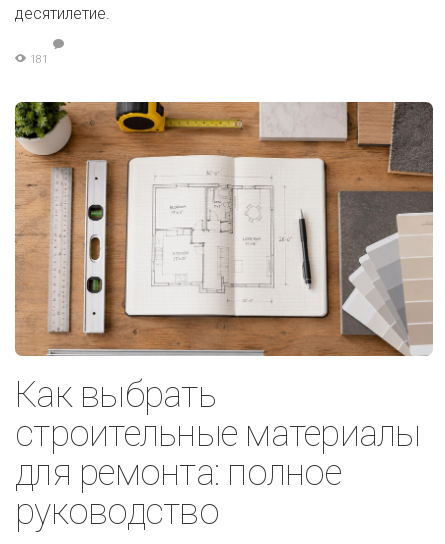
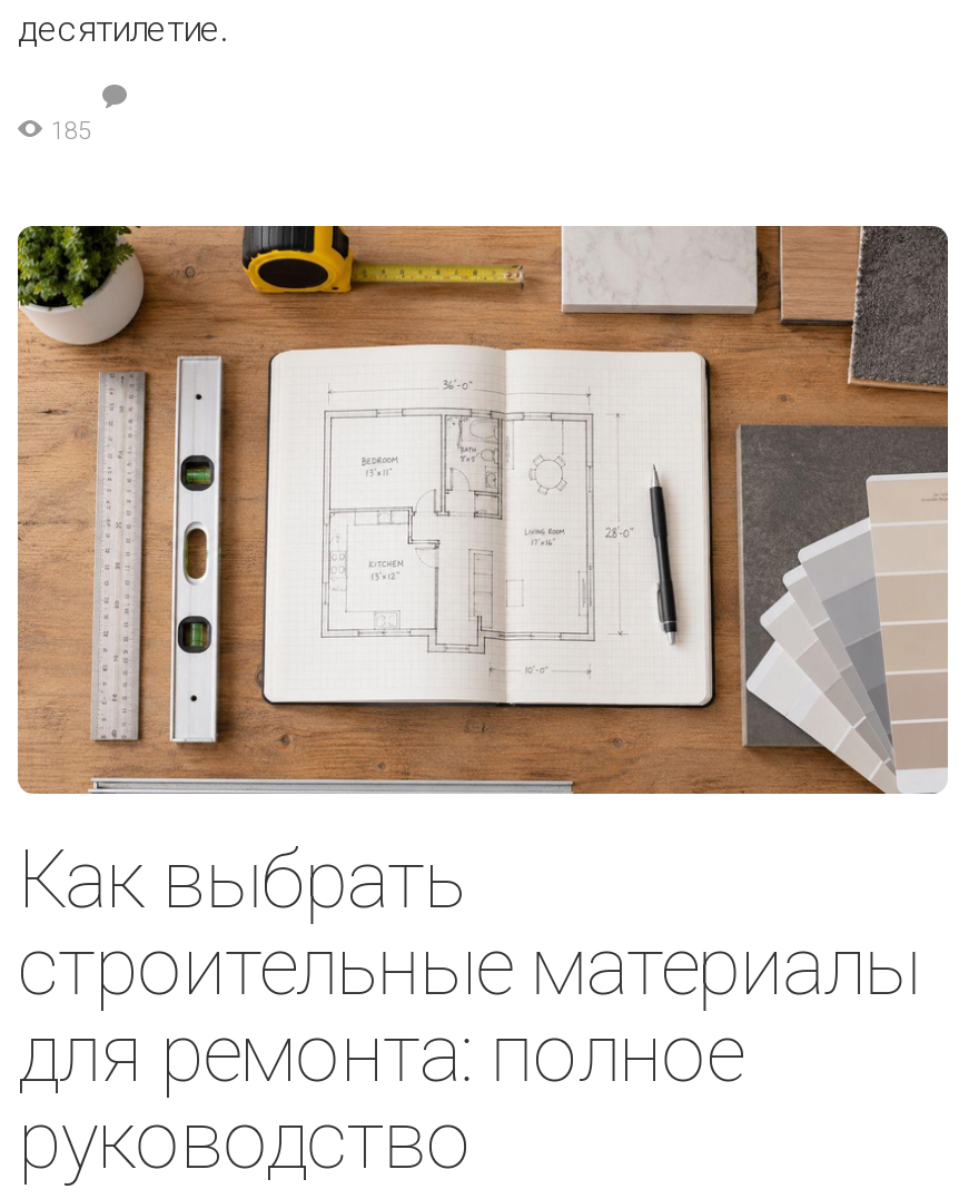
- 181
+ 185
